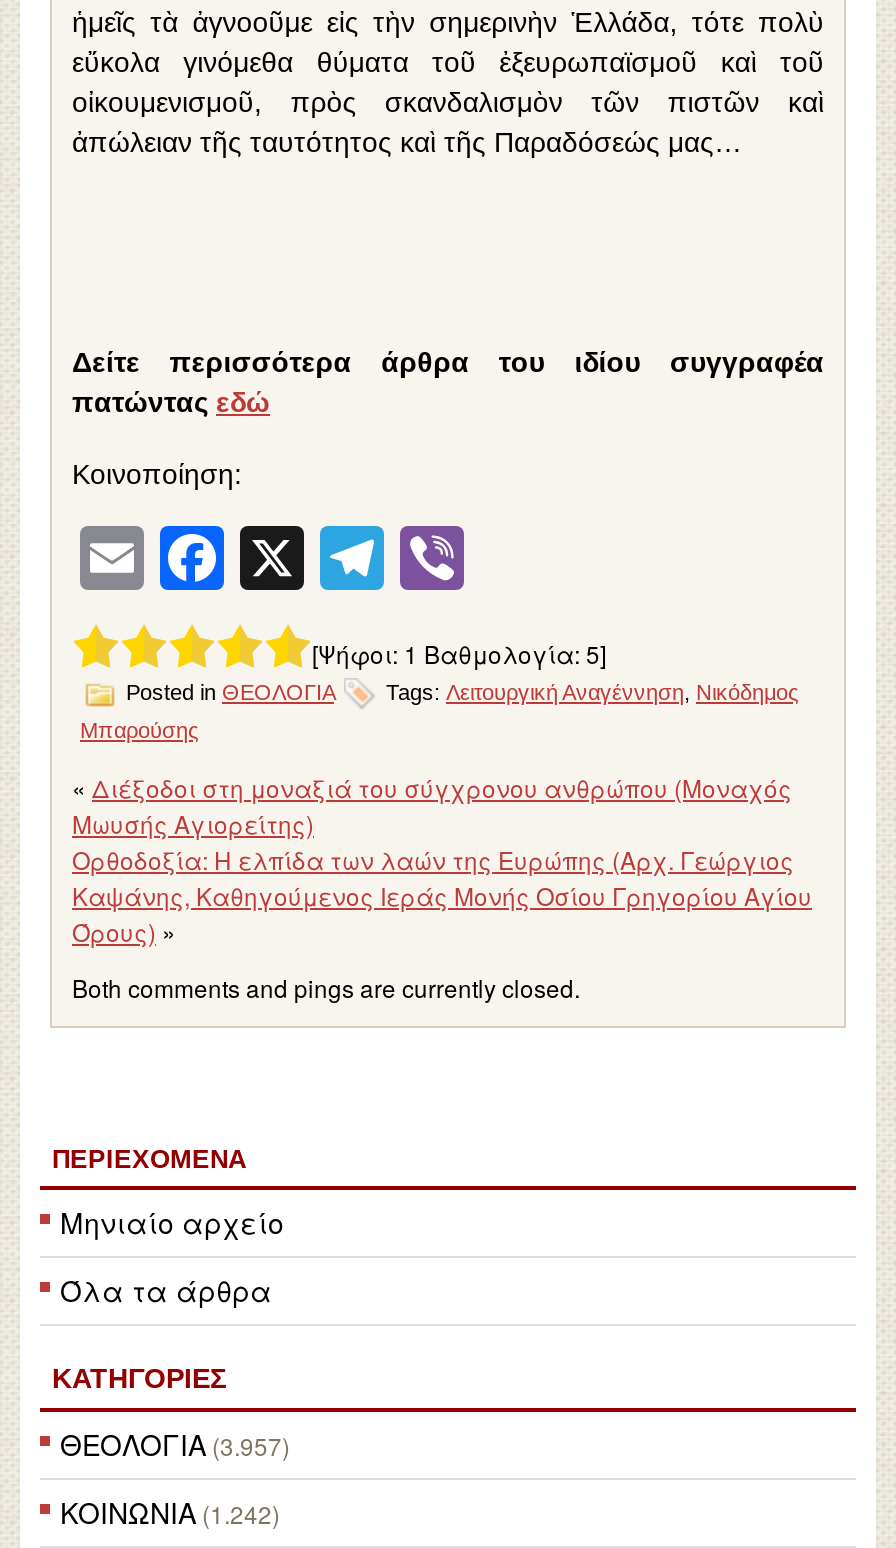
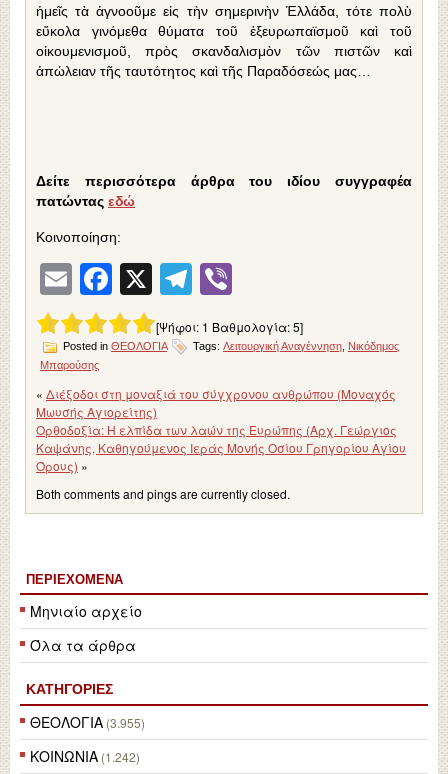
- ΘΕΟΛΟΓΙΑ (3.957)
+ ΘΕΟΛΟΓΙΑ (3.955)
